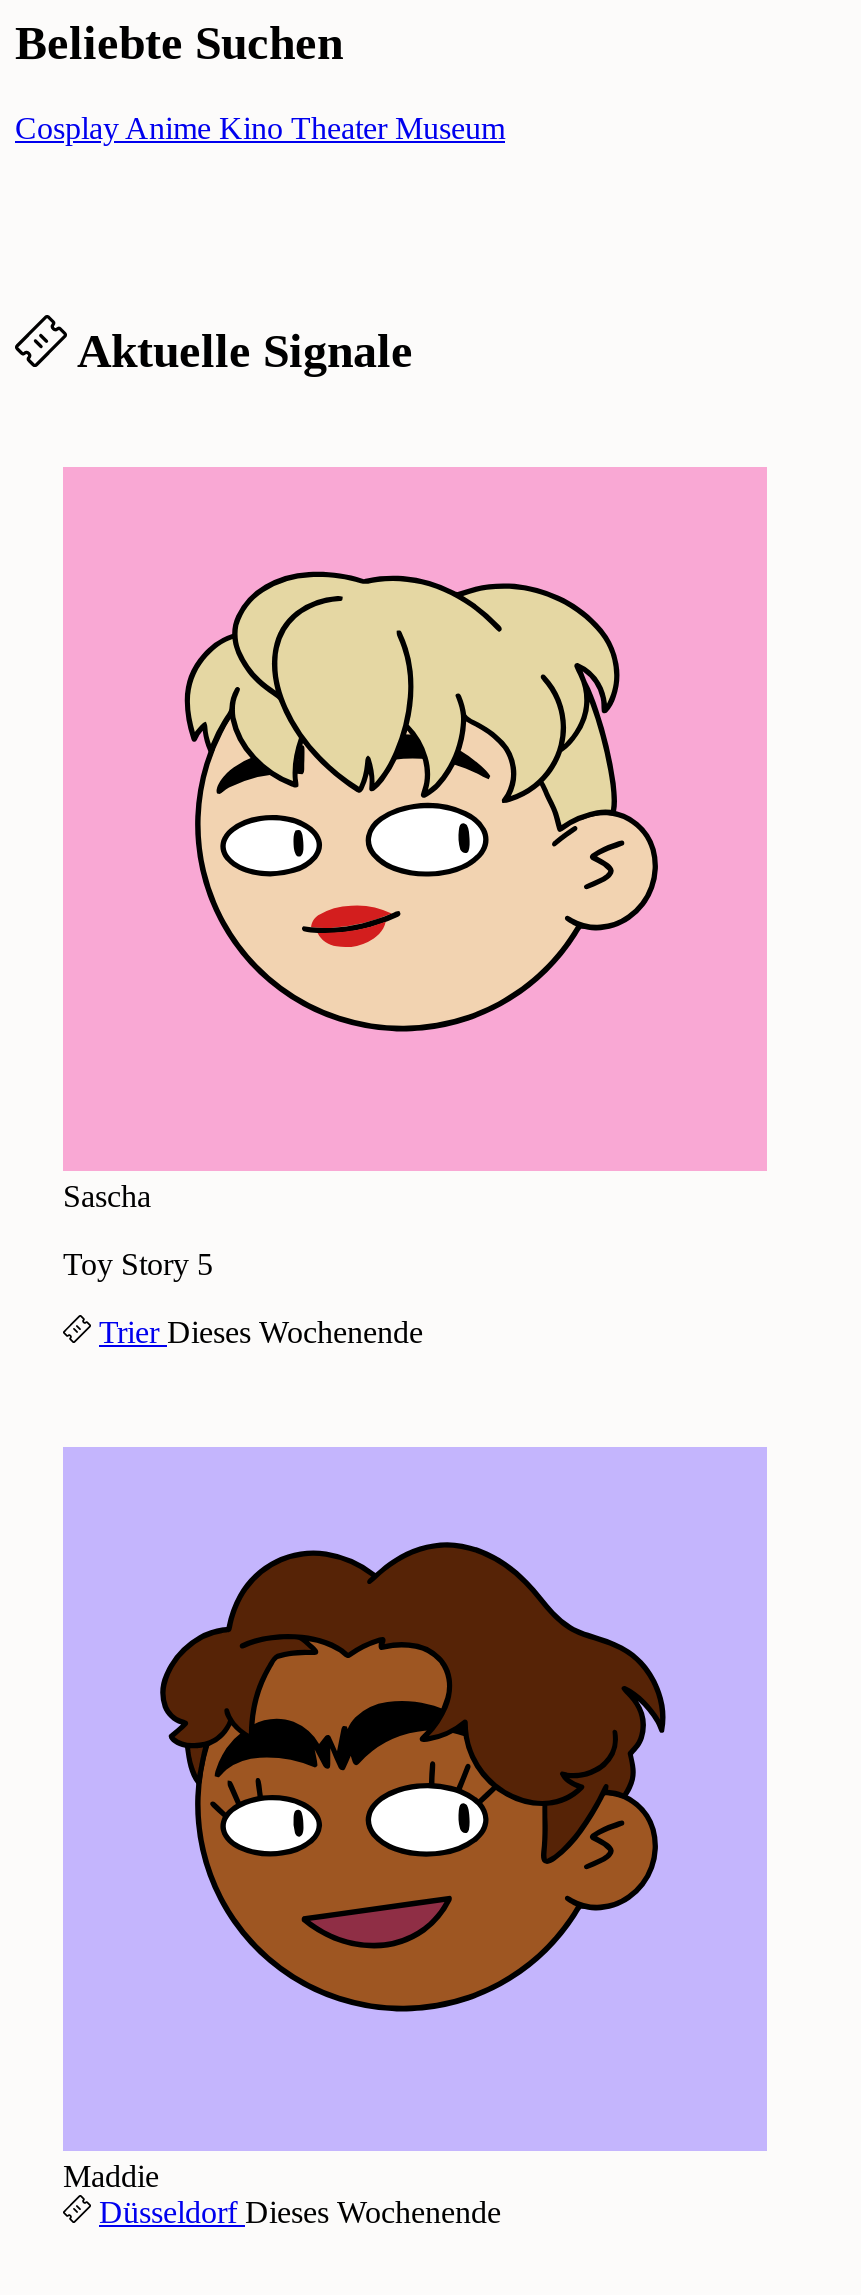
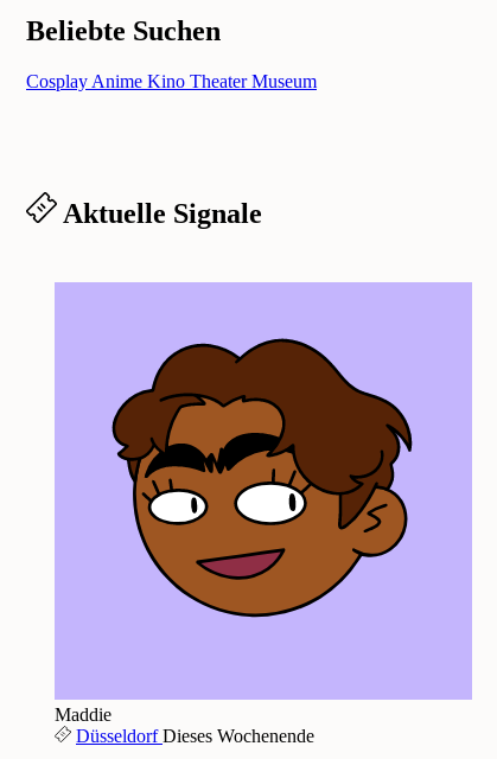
- [image]
- Sascha
- Toy Story 5
- Trier Dieses Wochenende
